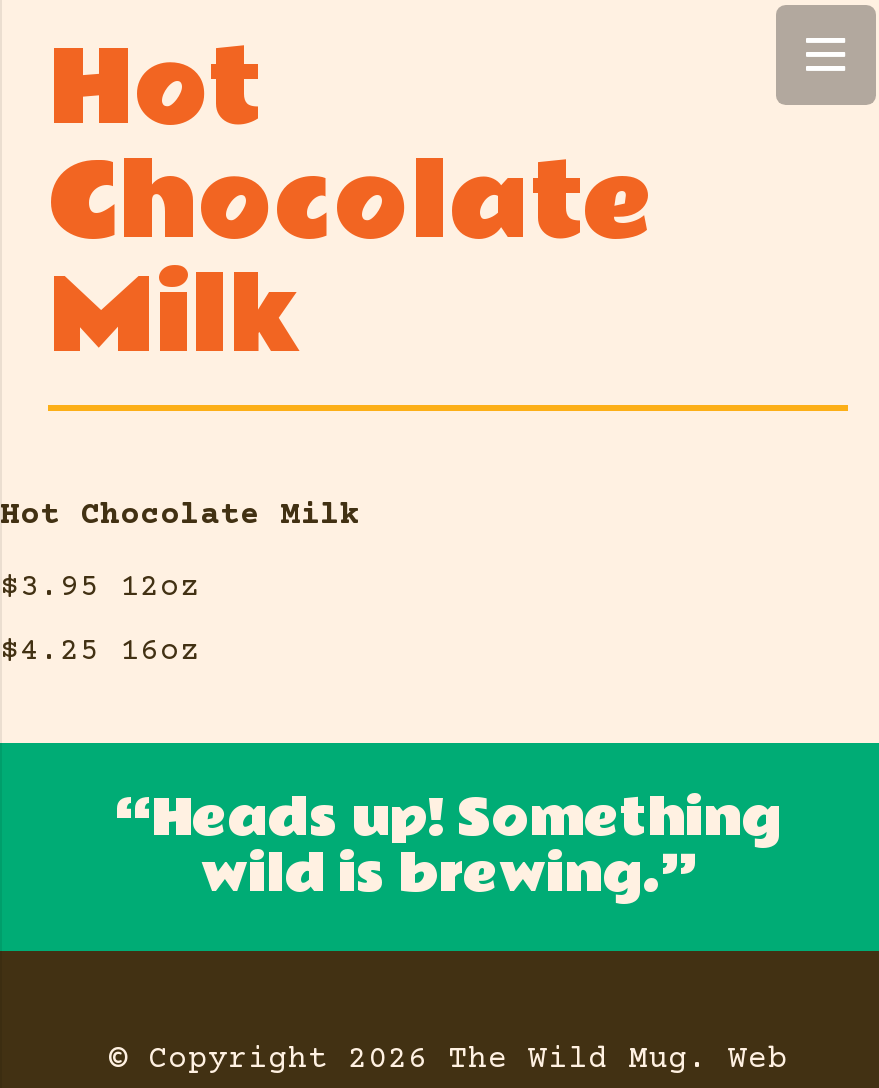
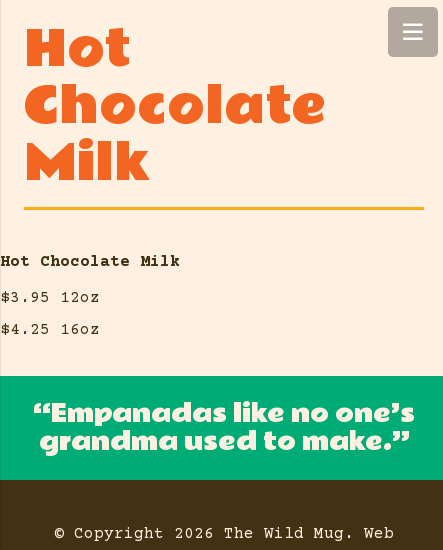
- “Heads up! Something
- wild is brewing.”
+ “Empanadas like no one’s
+ grandma used to make.”
